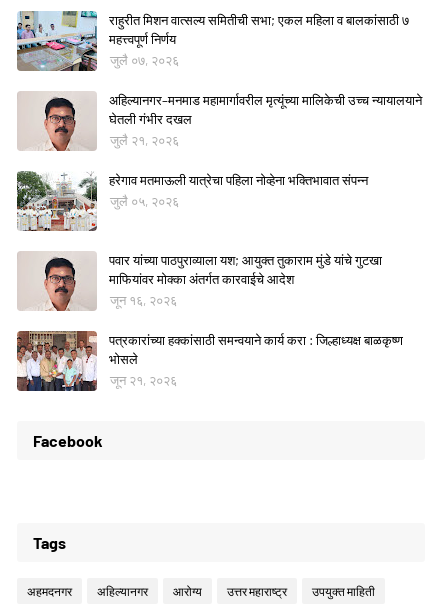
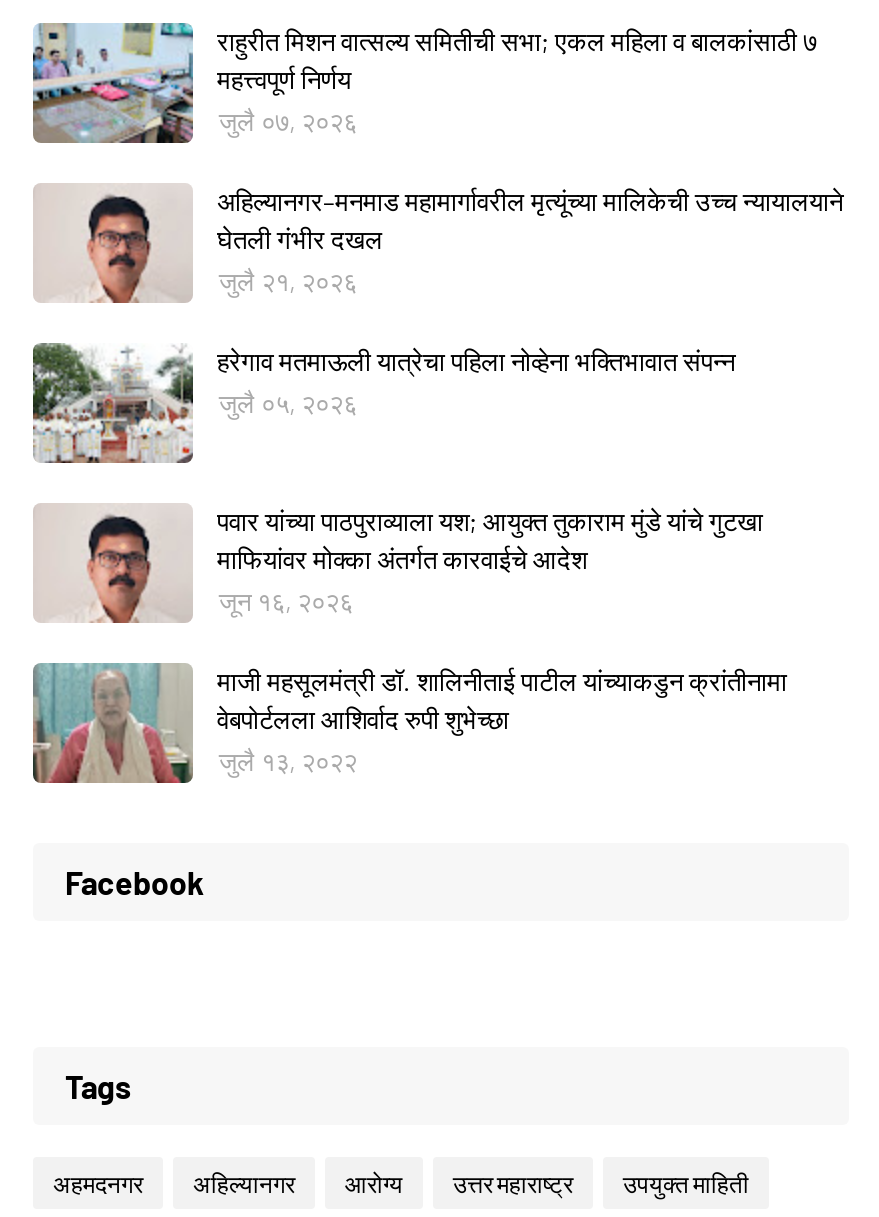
- [image]
- पत्रकारांच्या हक्कांसाठी समन्वयाने कार्य करा : जिल्हाध्यक्ष बाळकृष्ण
- भोसले
- जून २१, २०२६
+ [image]
+ माजी महसूलमंत्री डॉ. शालिनीताई पाटील यांच्याकडुन क्रांतीनामा
+ वेबपोर्टलला आशिर्वाद रुपी शुभेच्छा
+ जुलै १३, २०२२
